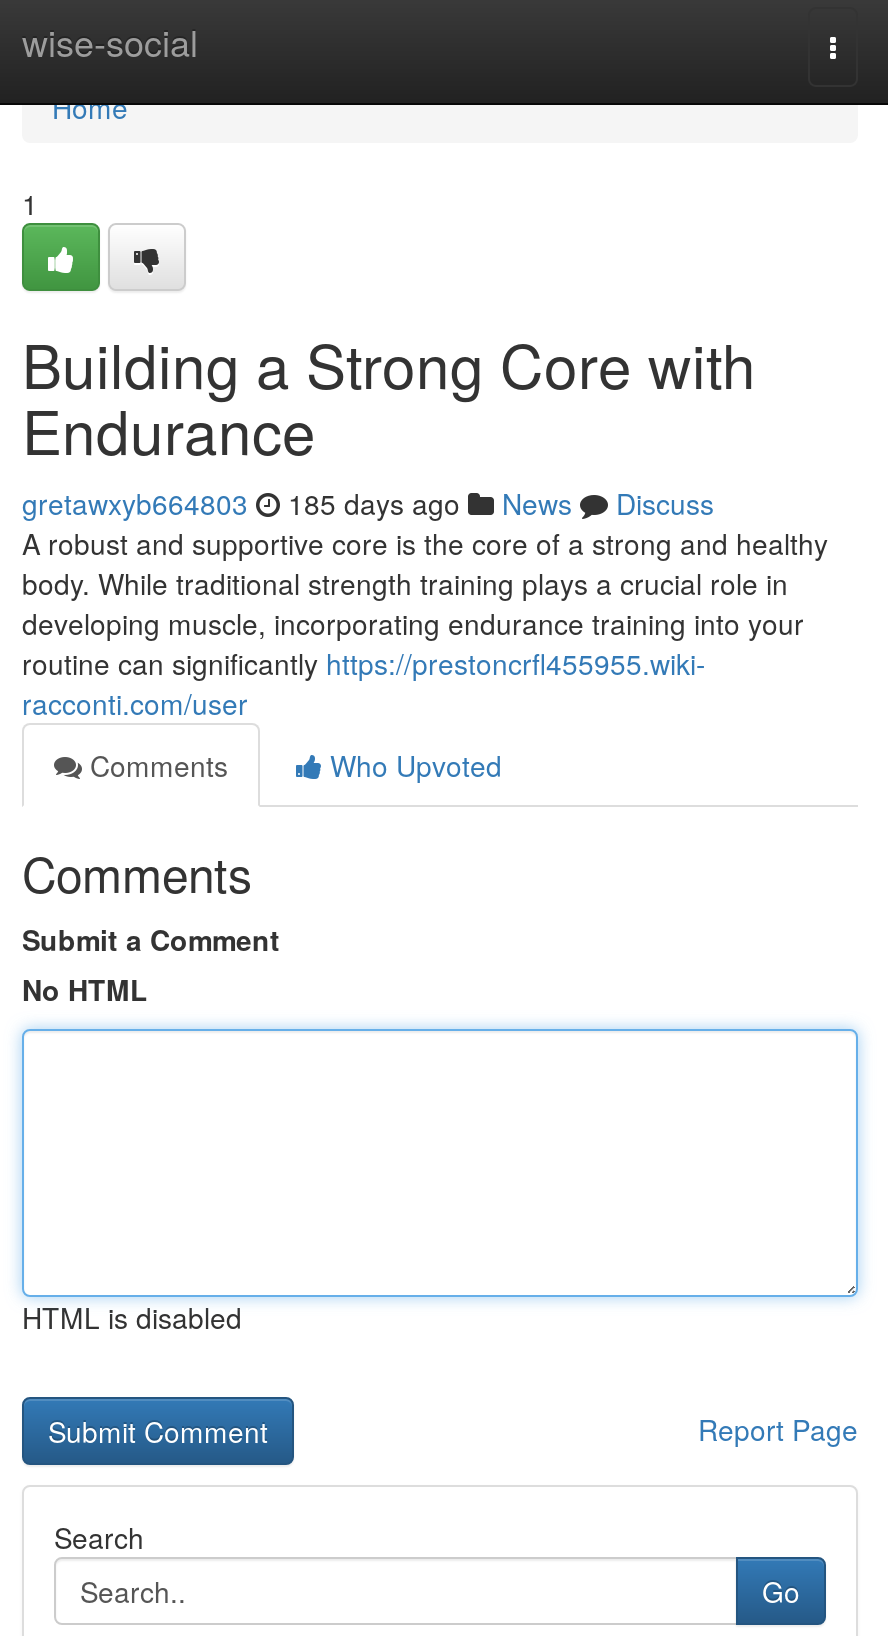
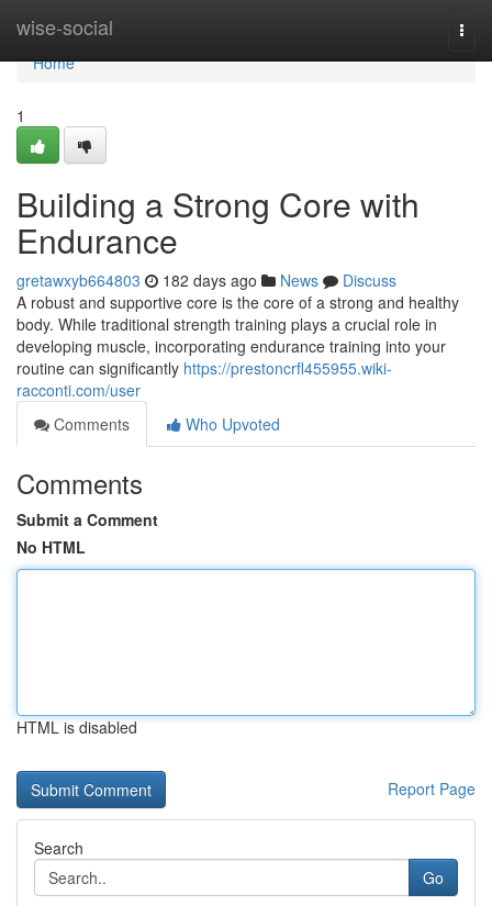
- gretawxyb664803 185 days ago News Discuss
+ gretawxyb664803 182 days ago News Discuss
